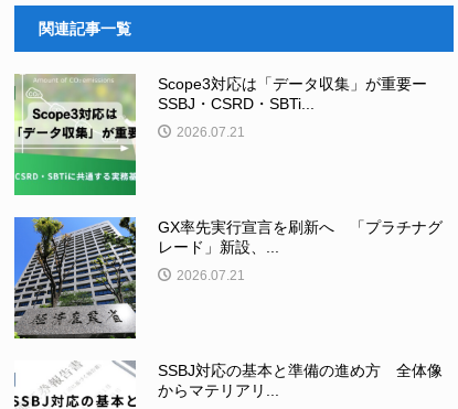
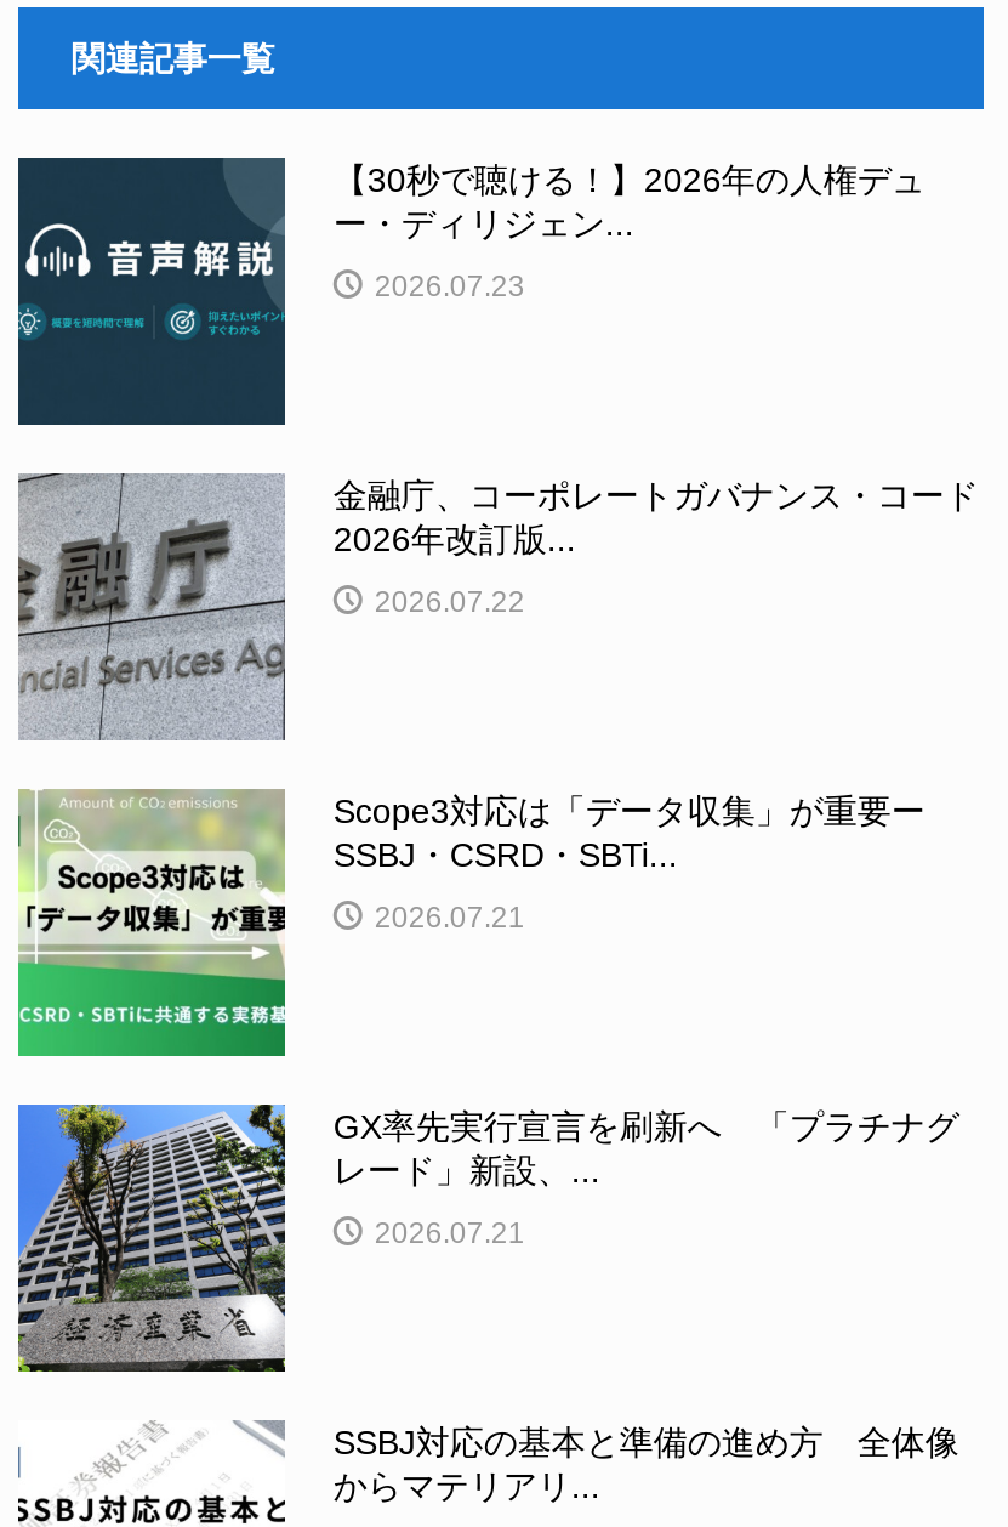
+ [image]
+ 【30秒で聴ける！】2026年の人権デュ
+ ー・ディリジェン...
+ 2026.07.23

+ [image]
+ 金融庁、コーポレートガバナンス・コード
+ 2026年改訂版...
+ 2026.07.22
